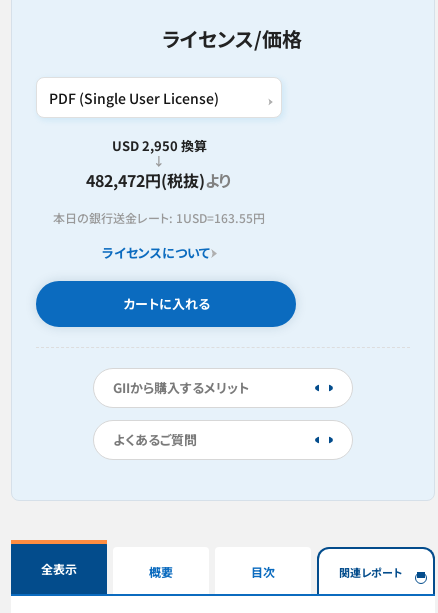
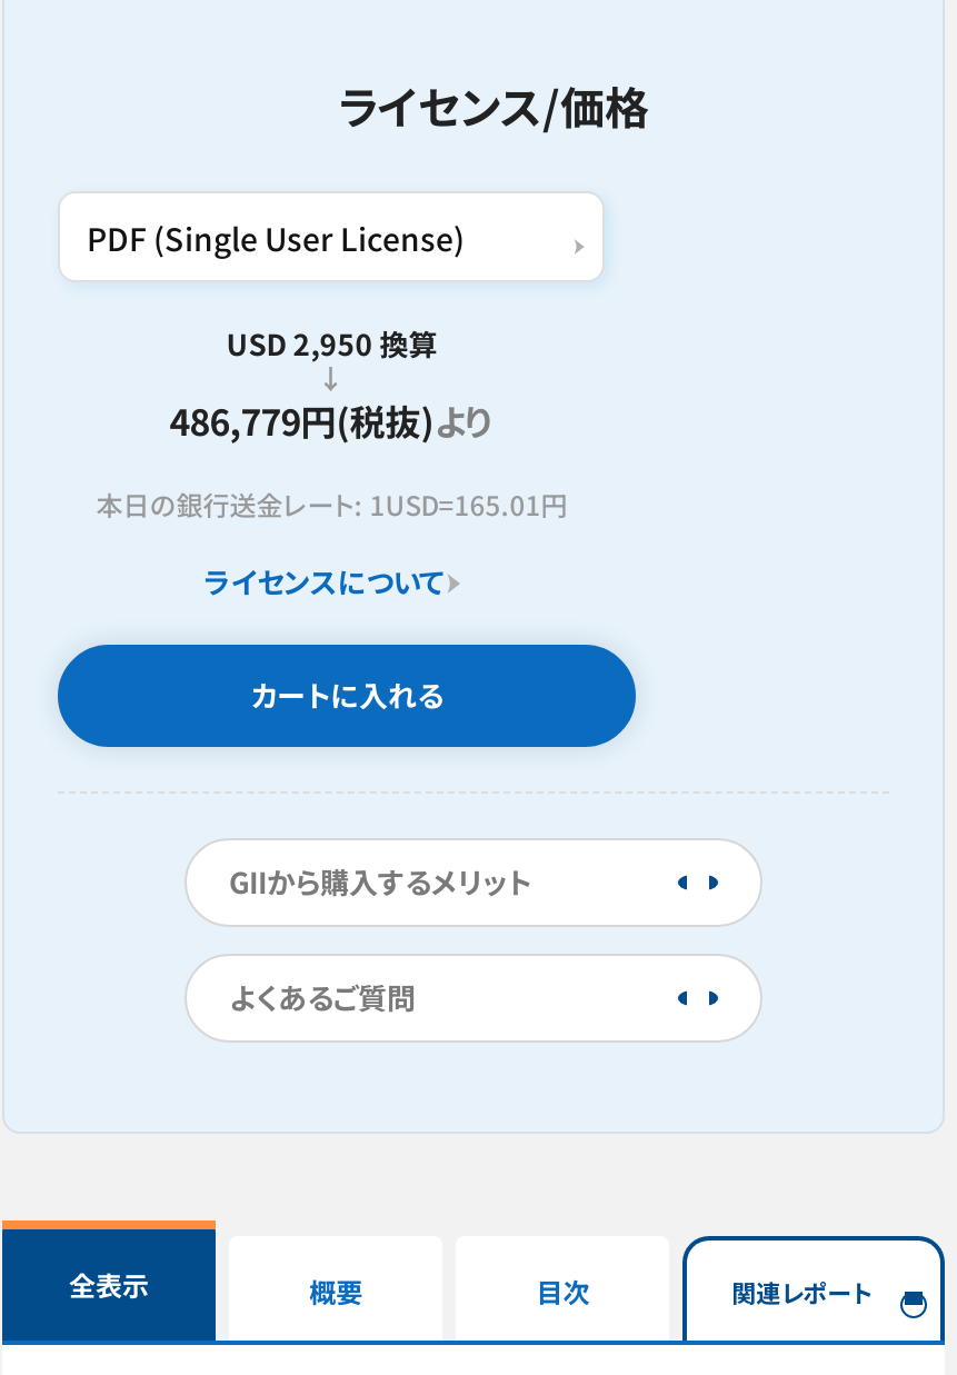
- 482,472円(税抜)より
+ 486,779円(税抜)より

- 本日の銀行送金レート: 1USD=163.55円
+ 本日の銀行送金レート: 1USD=165.01円
